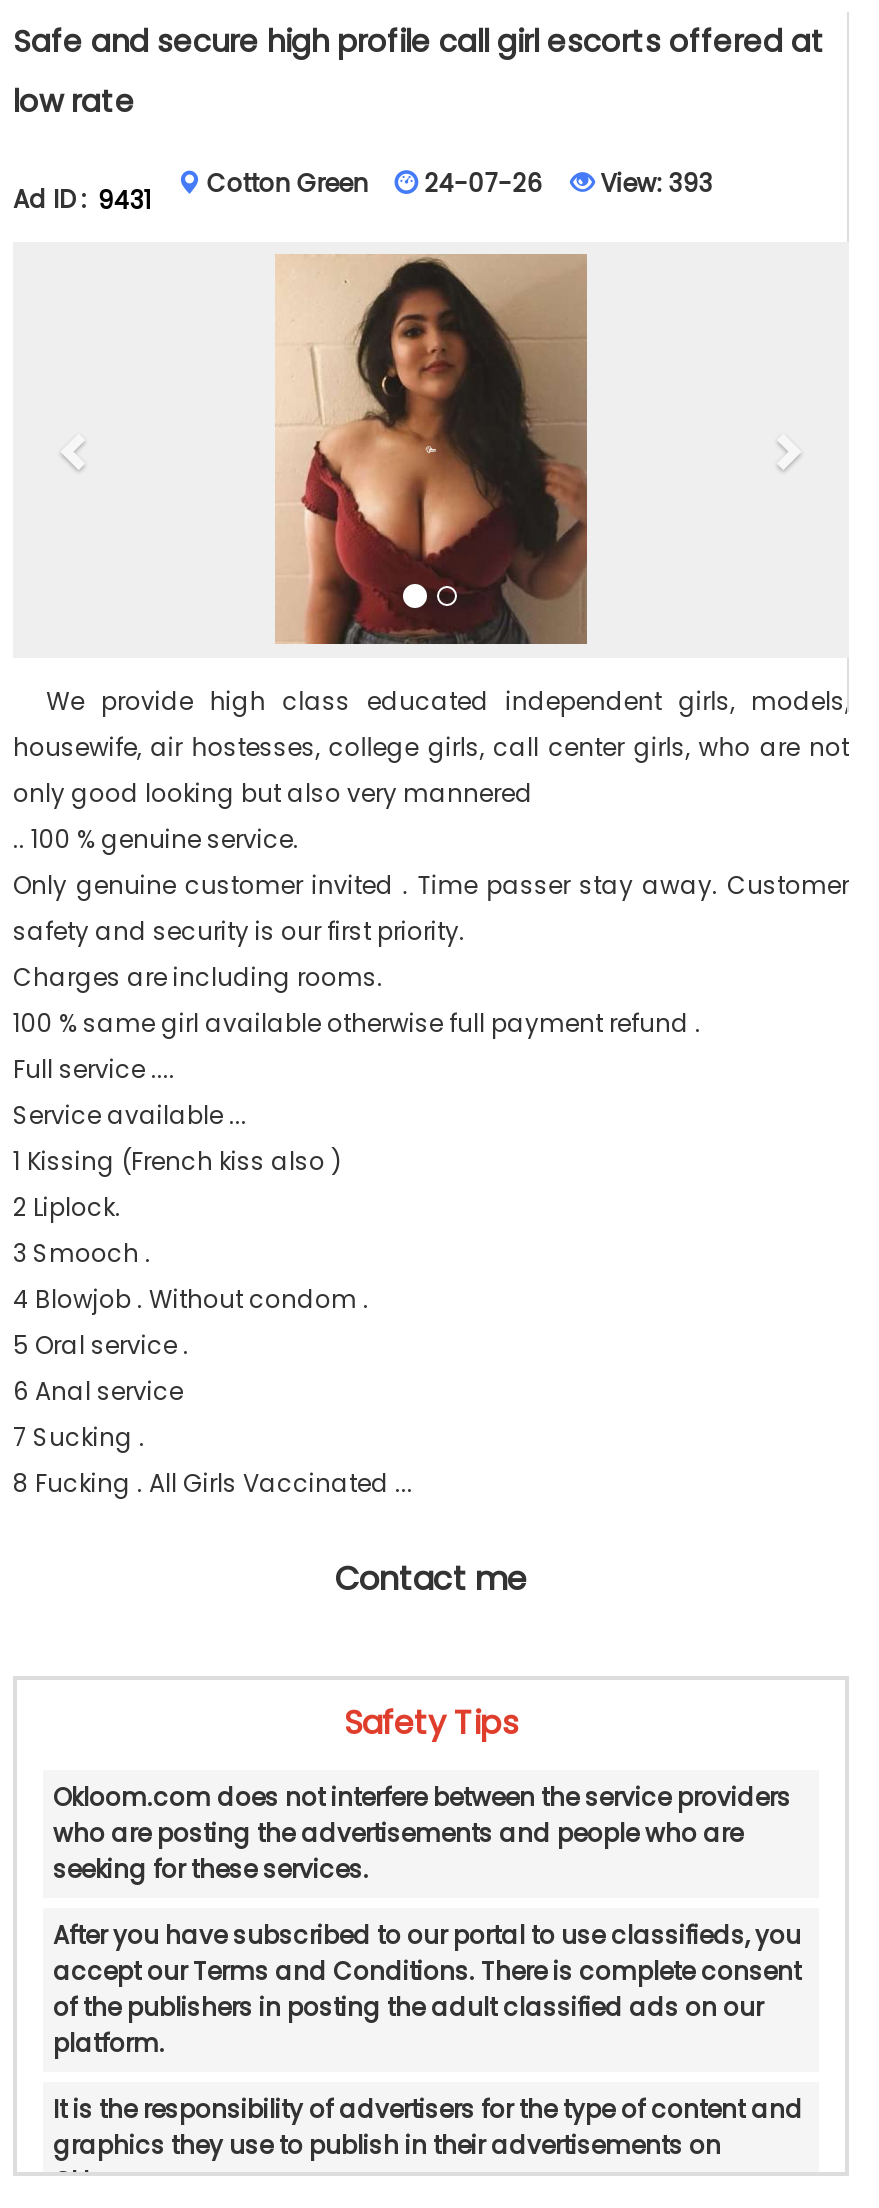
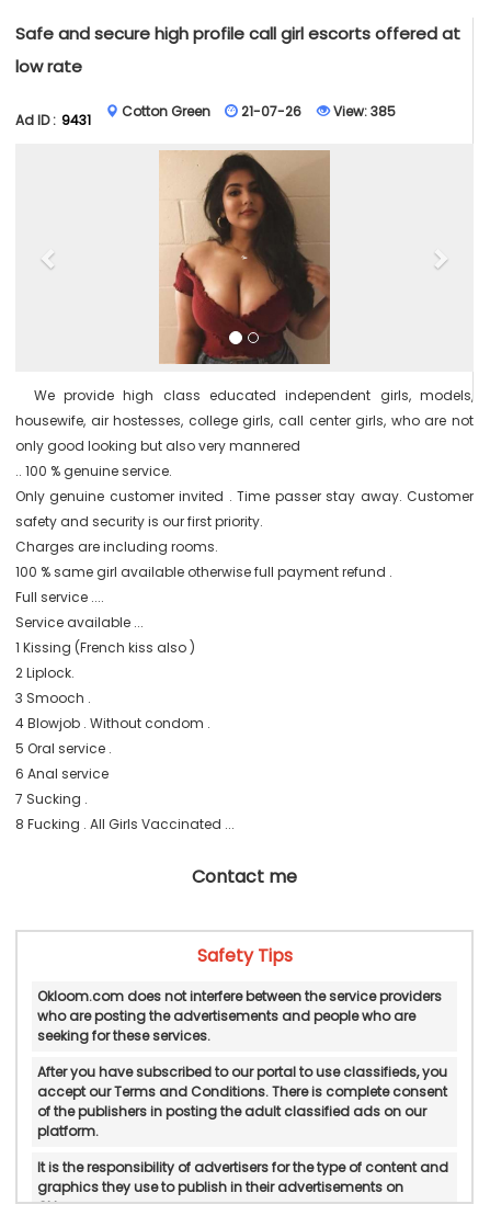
- 24-07-26
+ 21-07-26

- View: 393
+ View: 385
